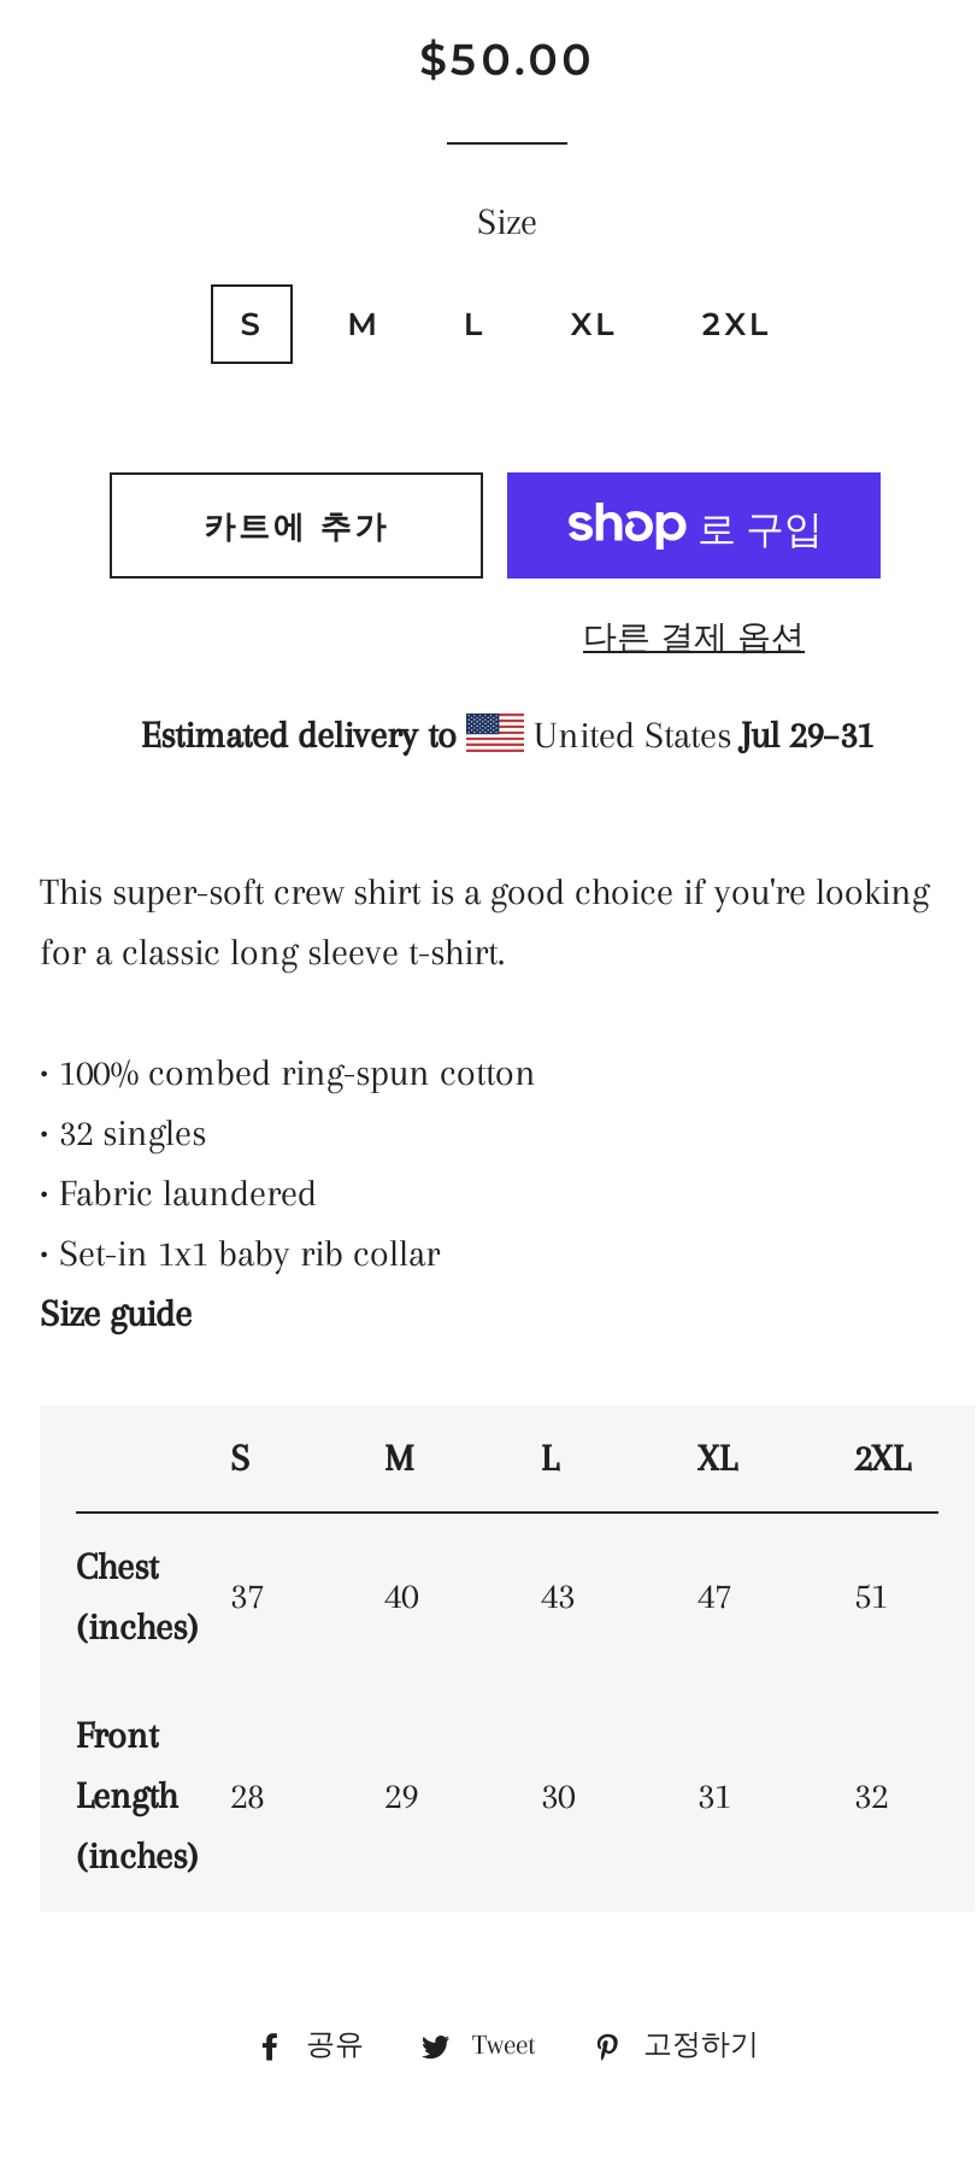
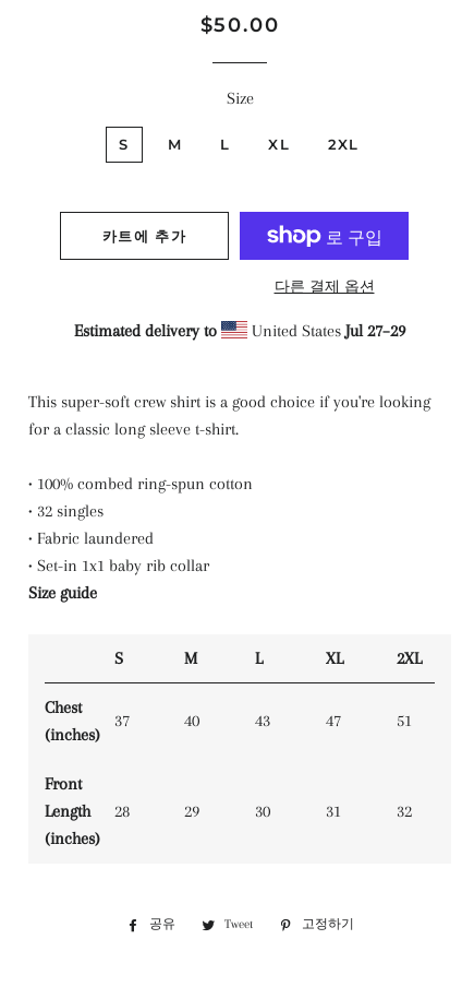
- United States Jul 29–31
+ United States Jul 27–29
